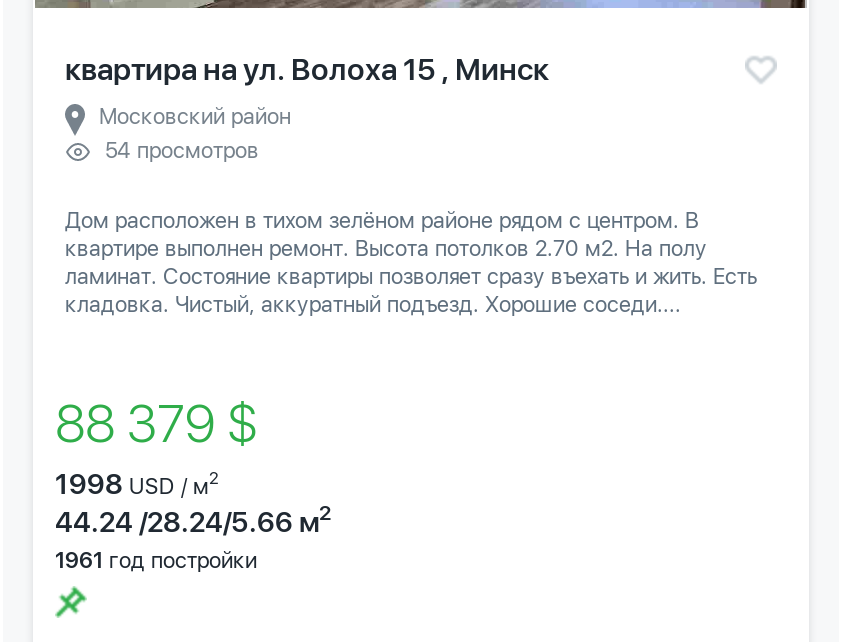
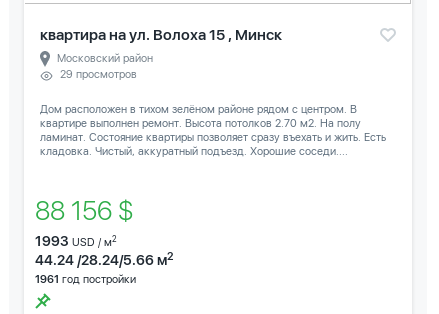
- 54 просмотров
+ 29 просмотров

- 88 379 $
+ 88 156 $

- 1998 USD / м2
+ 1993 USD / м2
